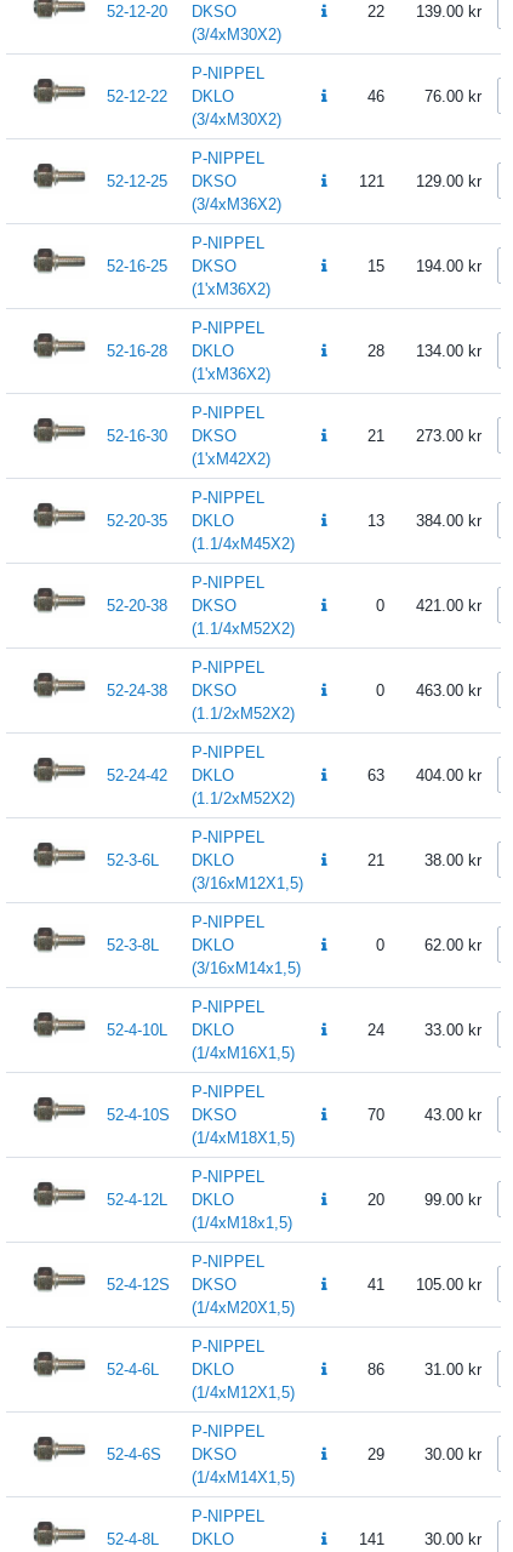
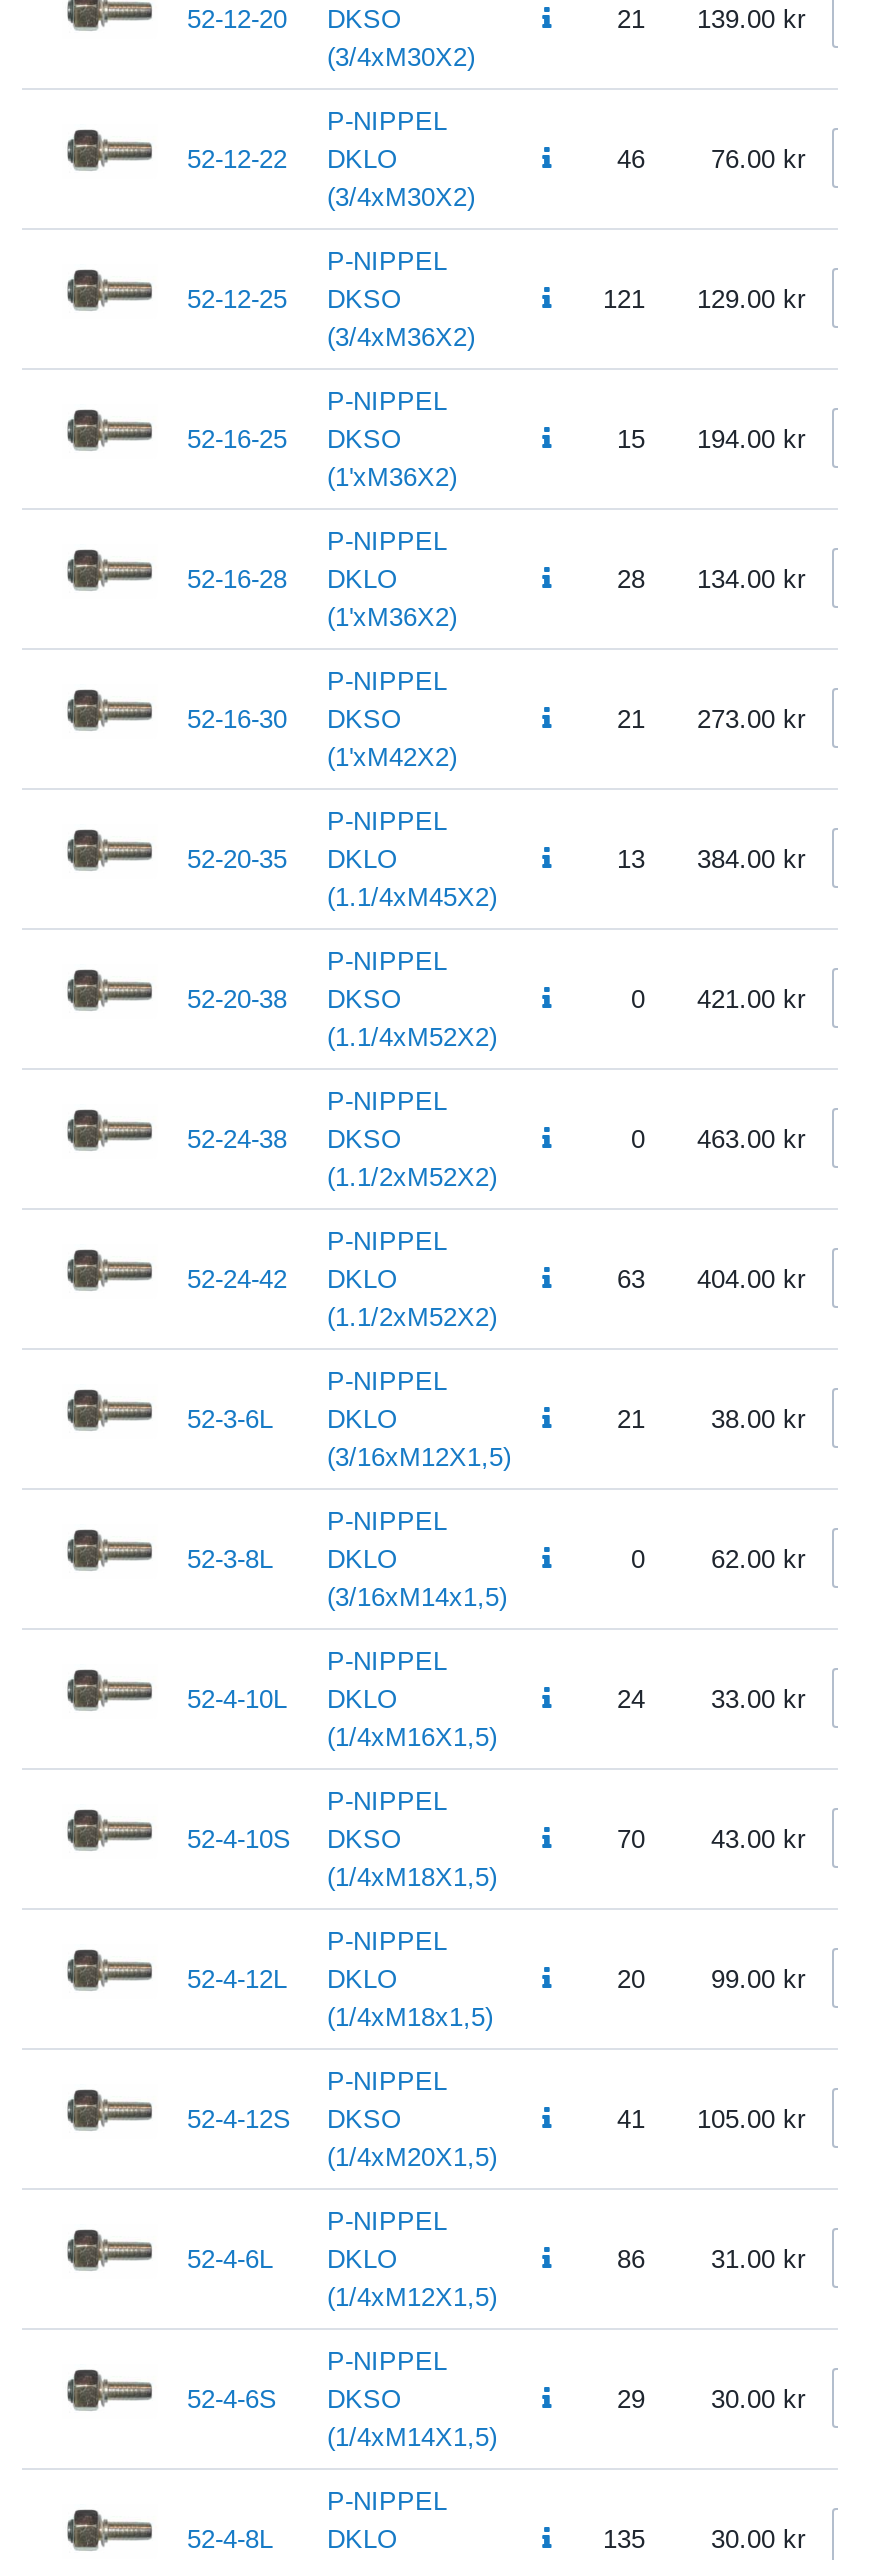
- 22 139.00
+ 21 139.00

- 141
+ 135
